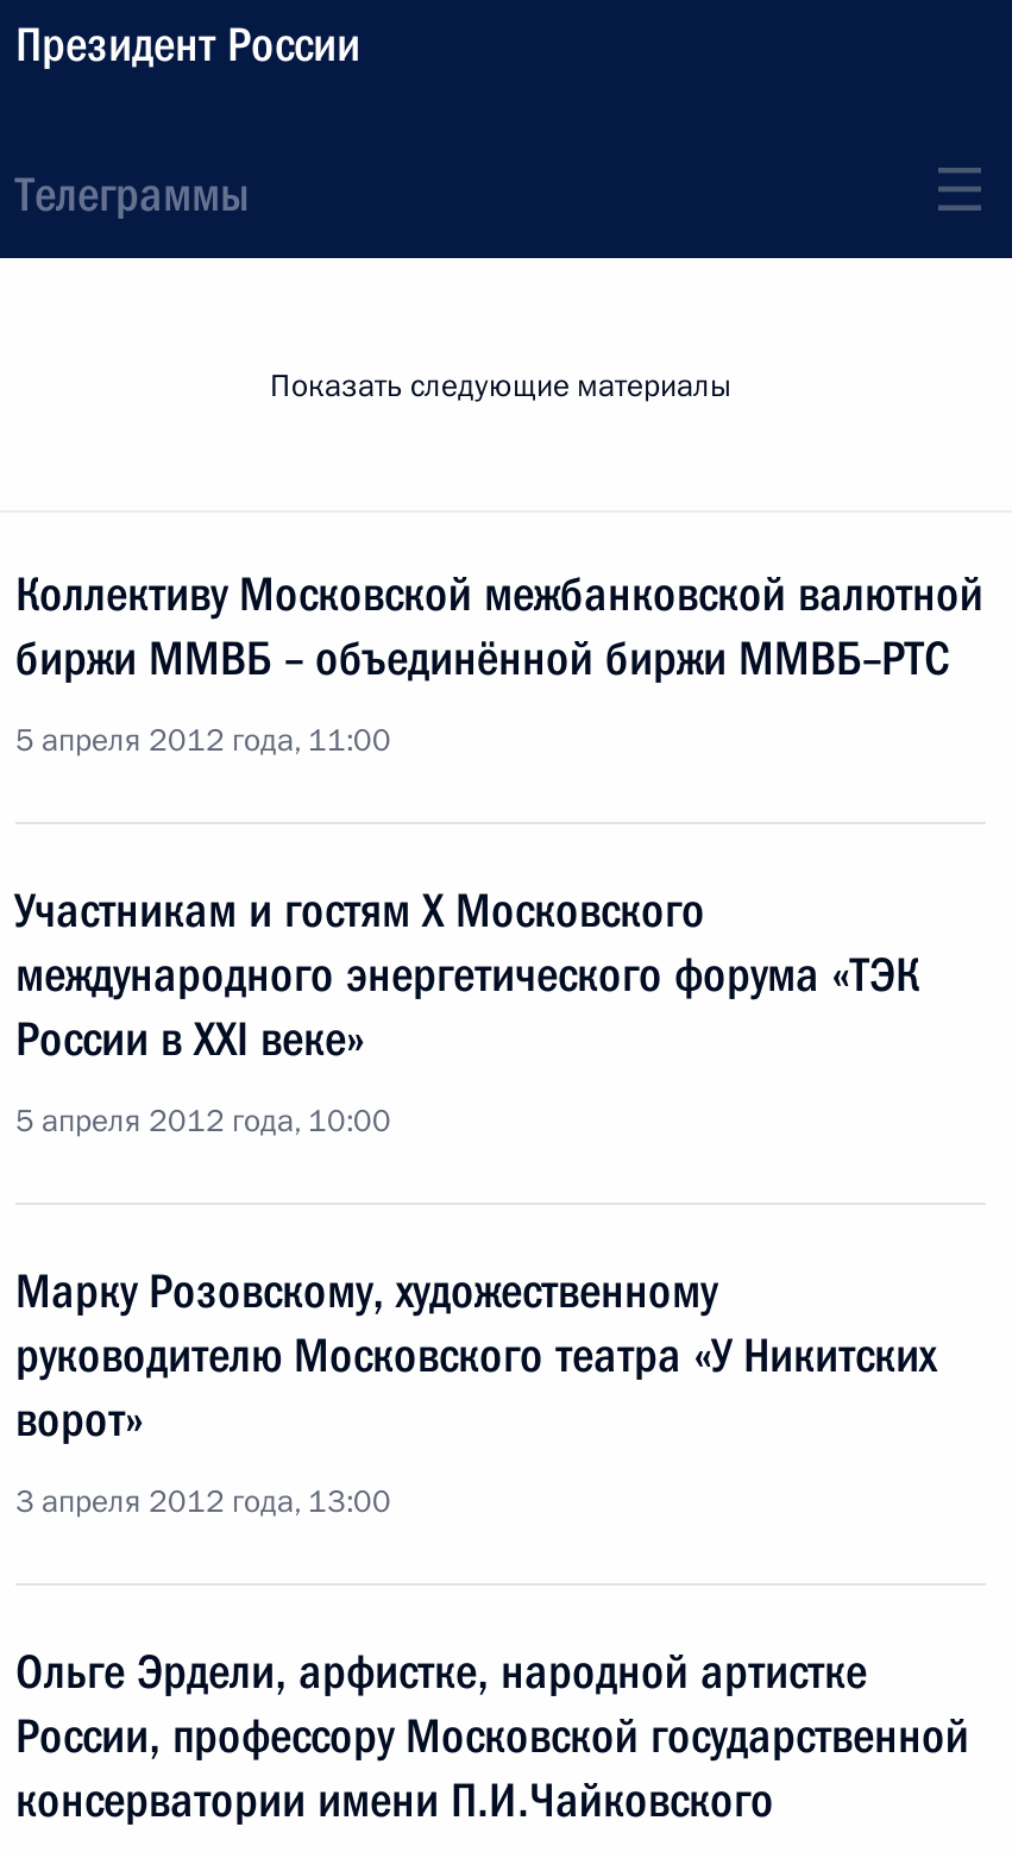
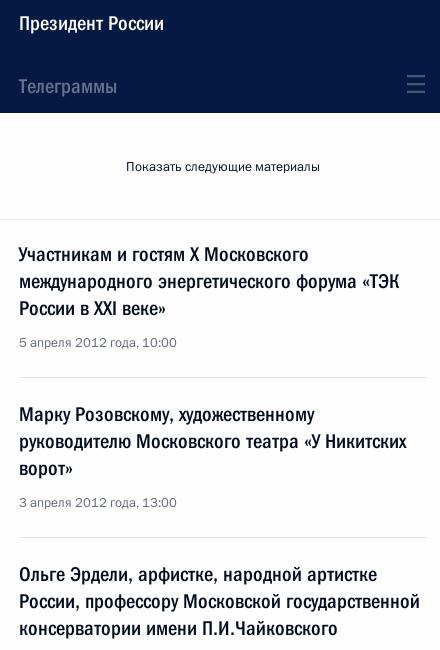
- Коллективу Московской межбанковской валютной
- биржи ММВБ – объединённой биржи ММВБ–РТС
- 5 апреля 2012 года, 11:00
